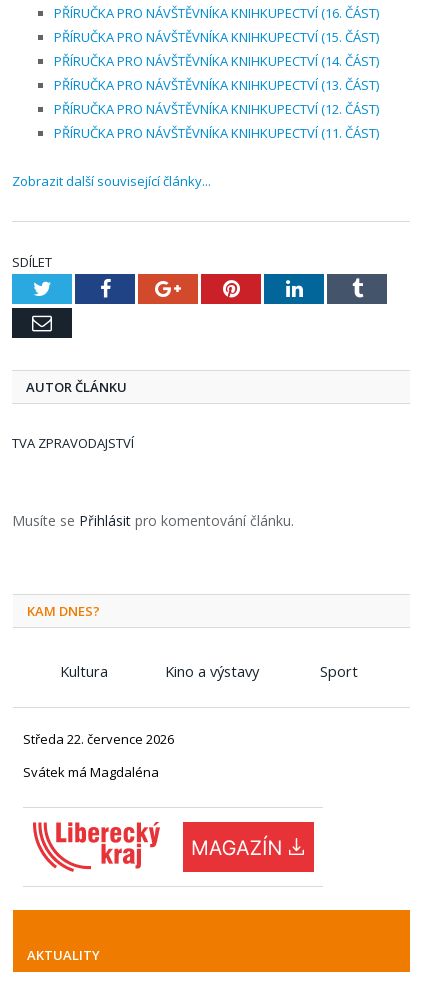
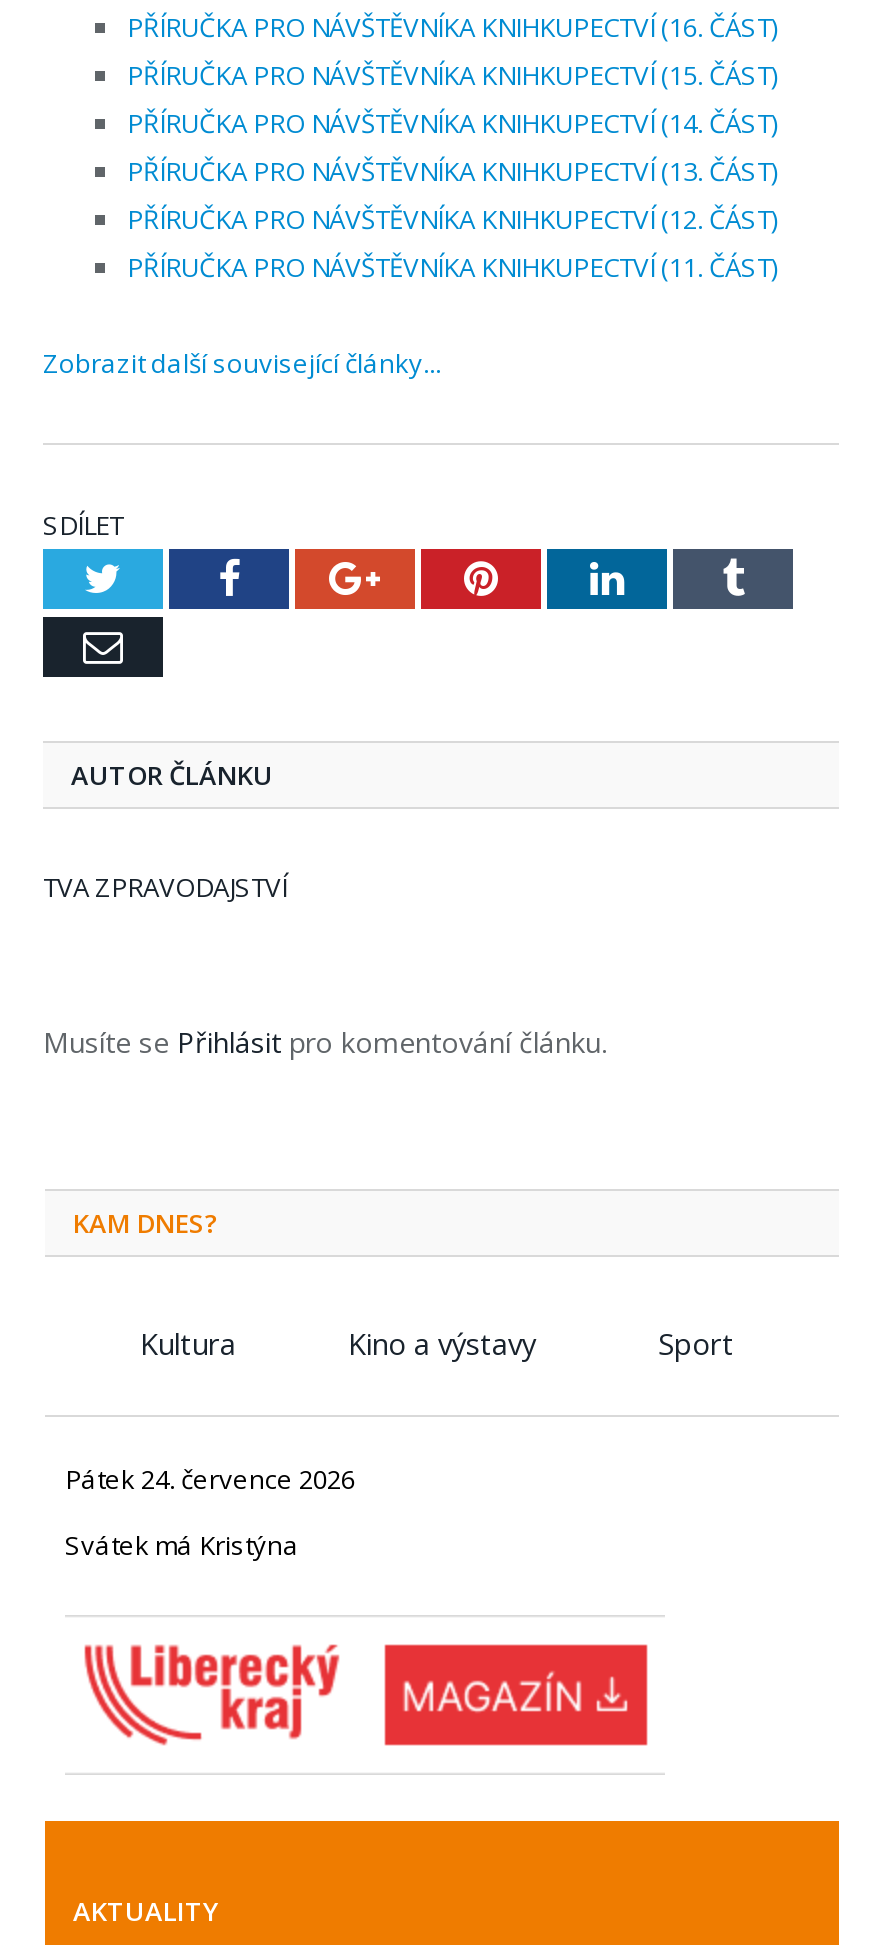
- Středa 22. července 2026
+ Pátek 24. července 2026

- Svátek má Magdaléna
+ Svátek má Kristýna
